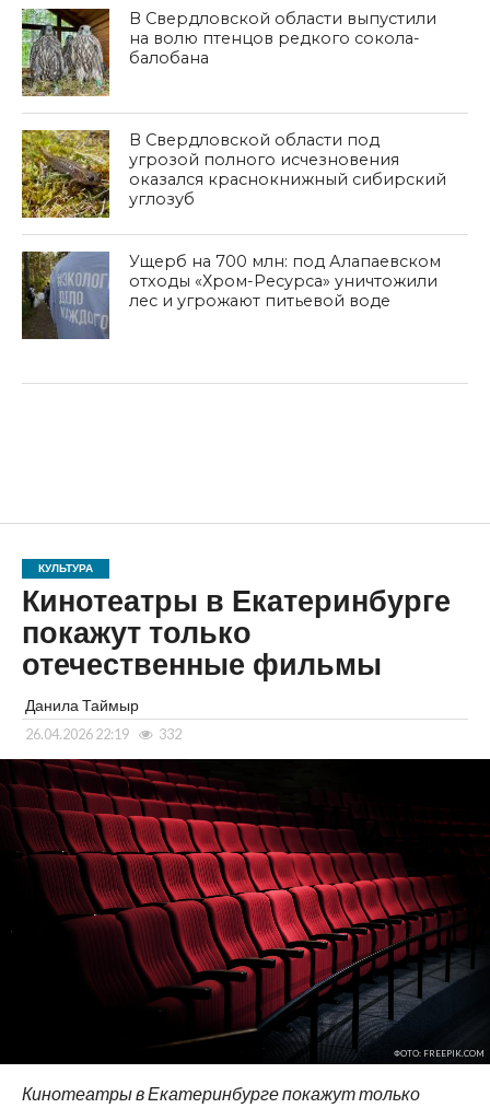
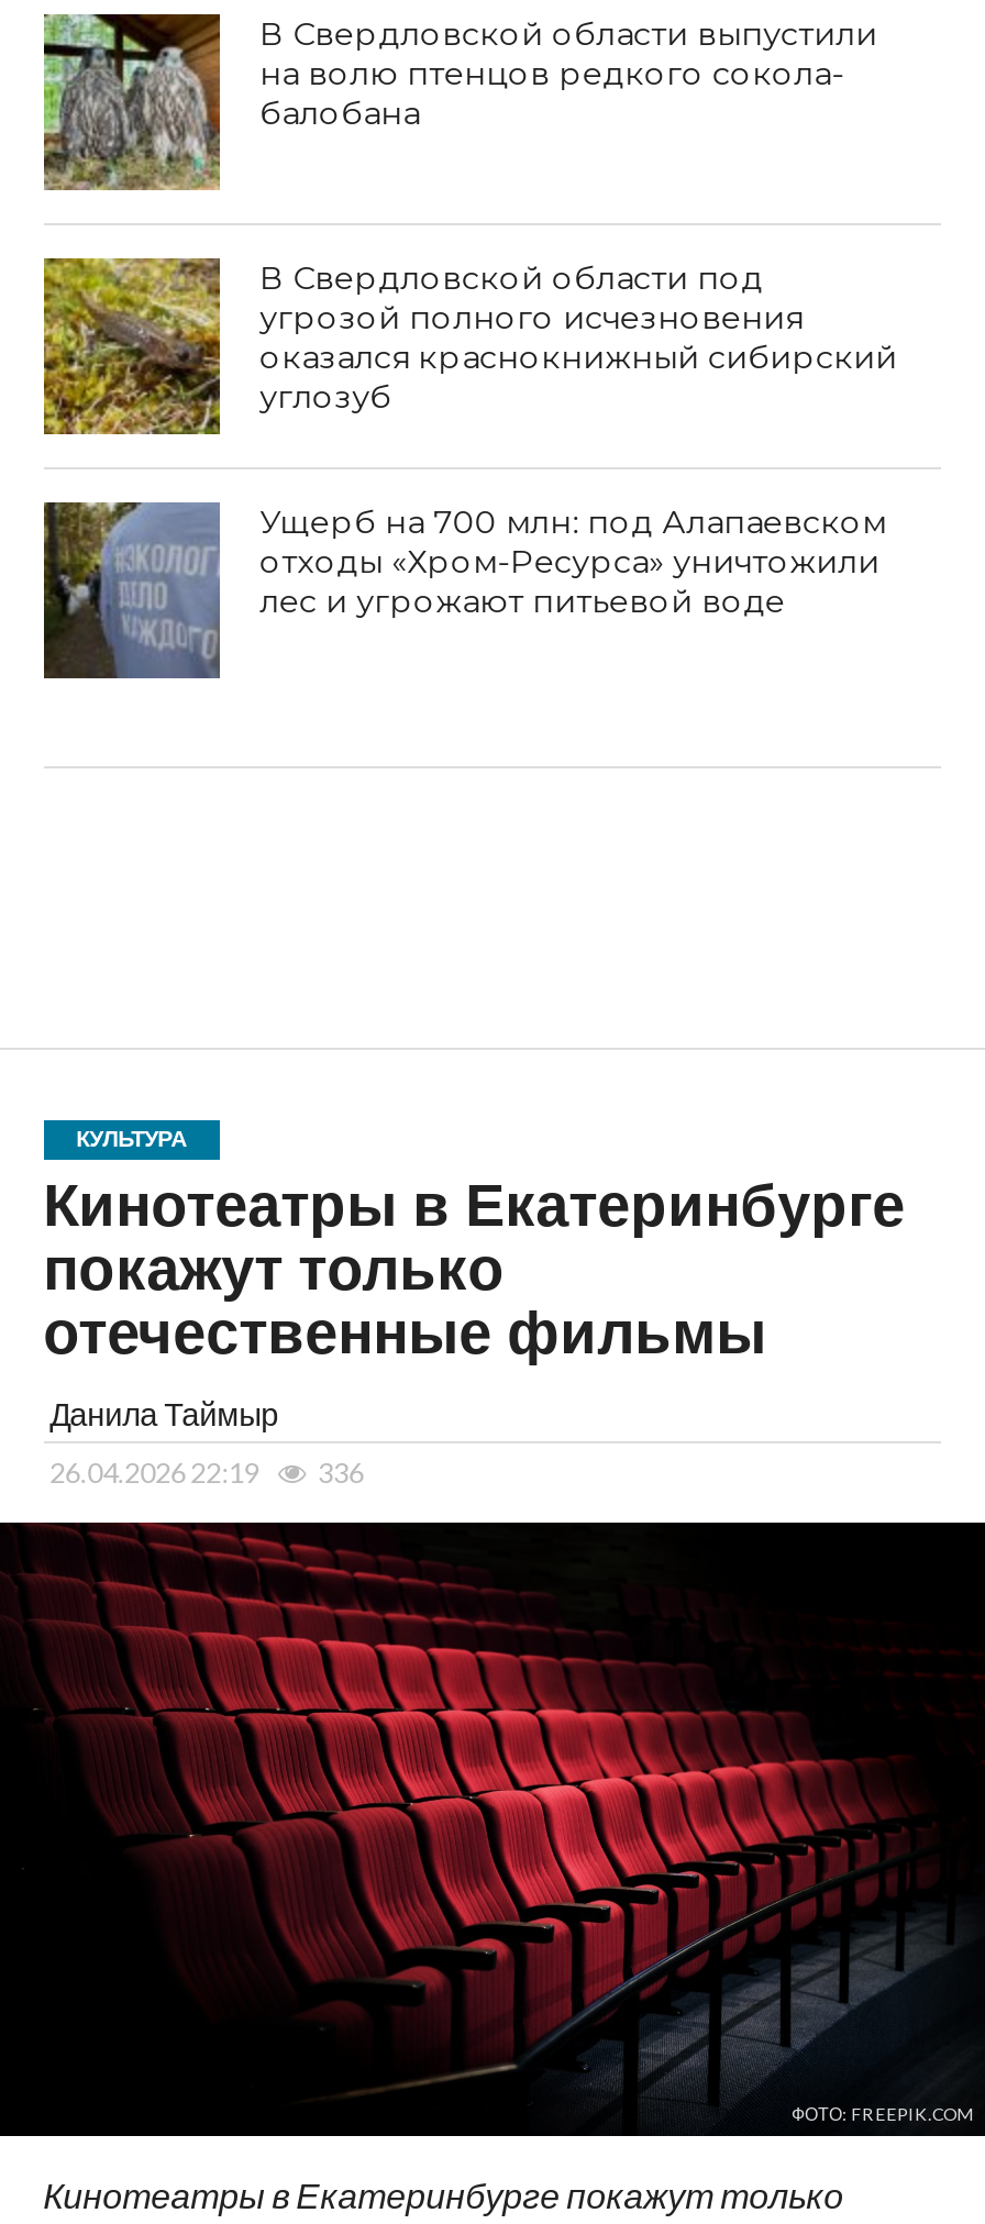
- 26.04.2026 22:19 332
+ 26.04.2026 22:19 336
